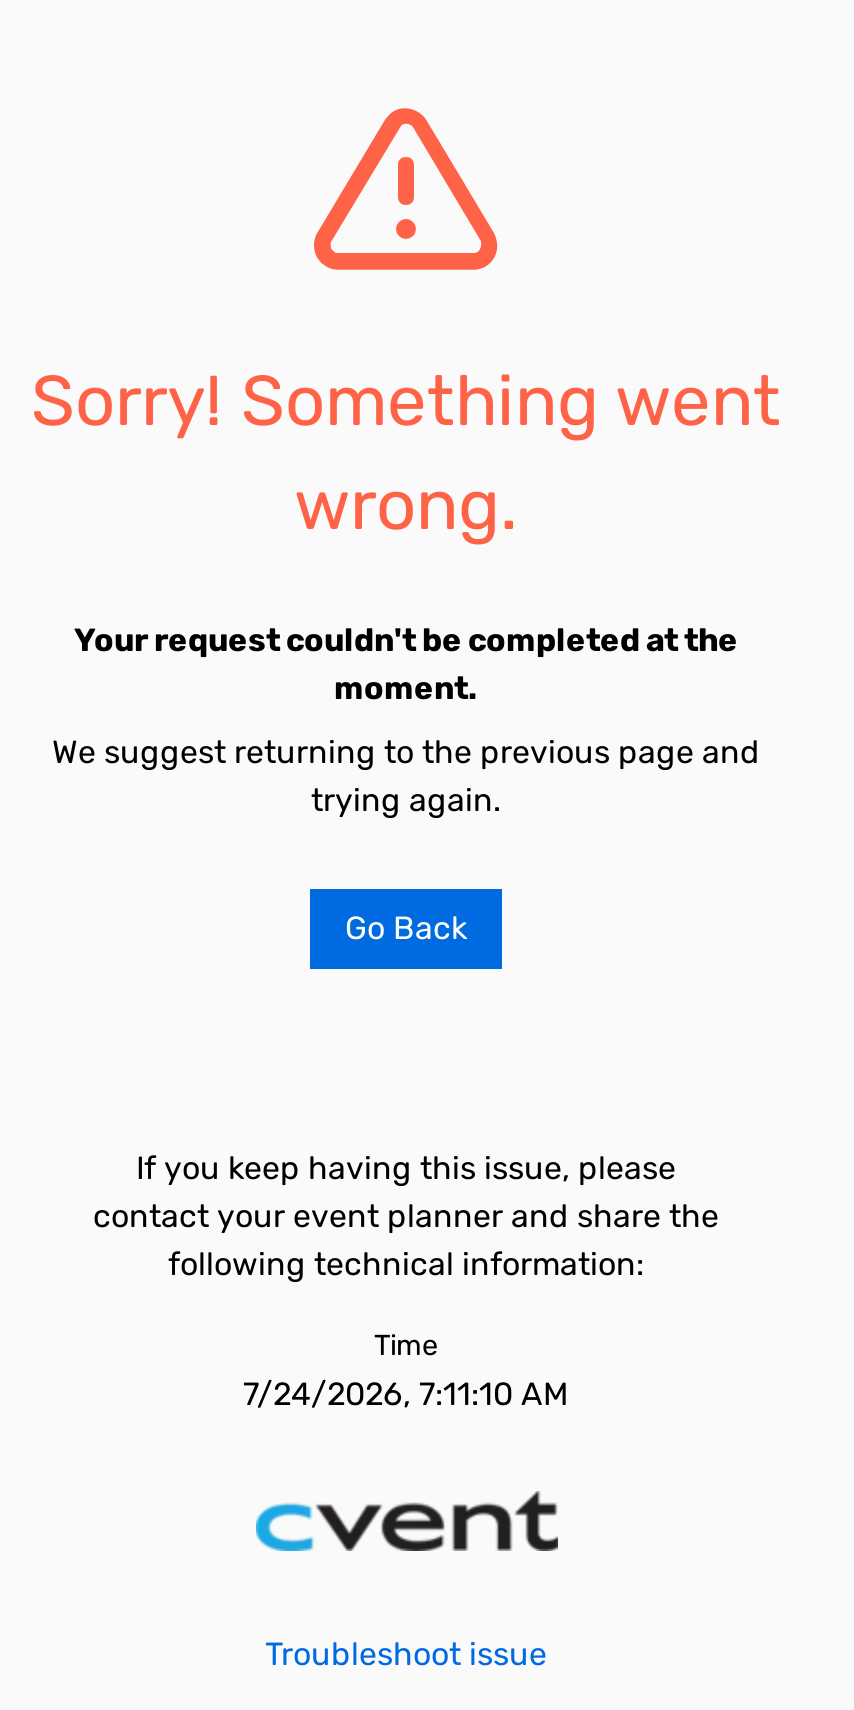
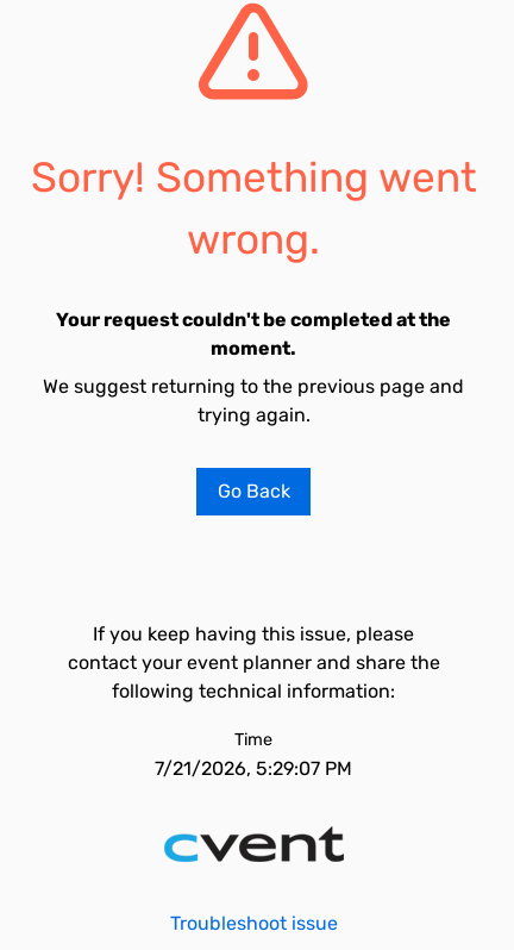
- 7/24/2026, 7:11:10 AM
+ 7/21/2026, 5:29:07 PM
